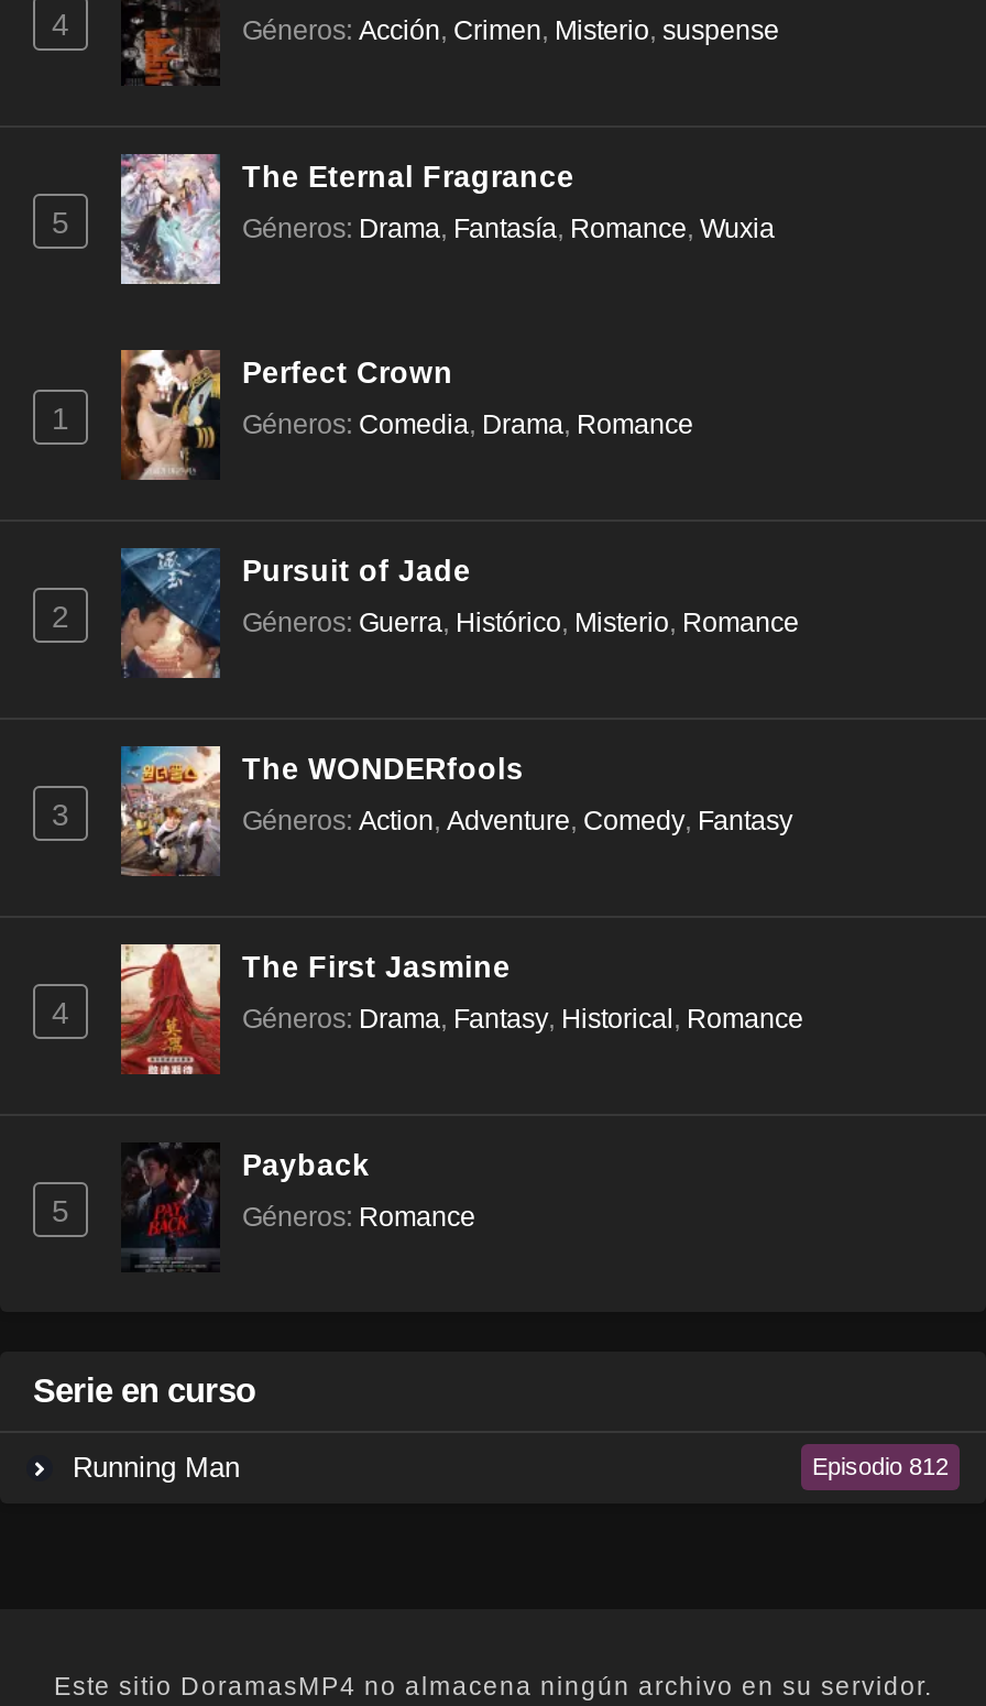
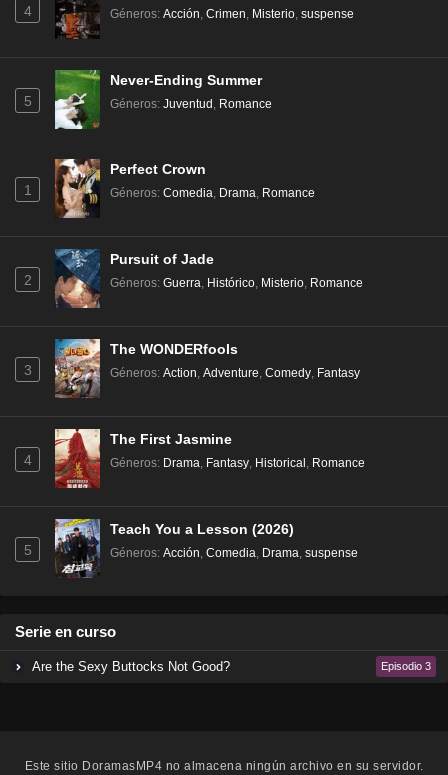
- [image]
- The Eternal Fragrance
+ [image]
+ Never-Ending Summer

- Géneros: Drama, Fantasía, Romance, Wuxia
+ Géneros: Juventud, Romance

- [image]
- Payback
+ [image]
+ Teach You a Lesson (2026)

- Géneros: Romance
+ Géneros: Acción, Comedia, Drama, suspense

- Running Man
- Episodio 812
+ Are the Sexy Buttocks Not Good?
+ Episodio 3
